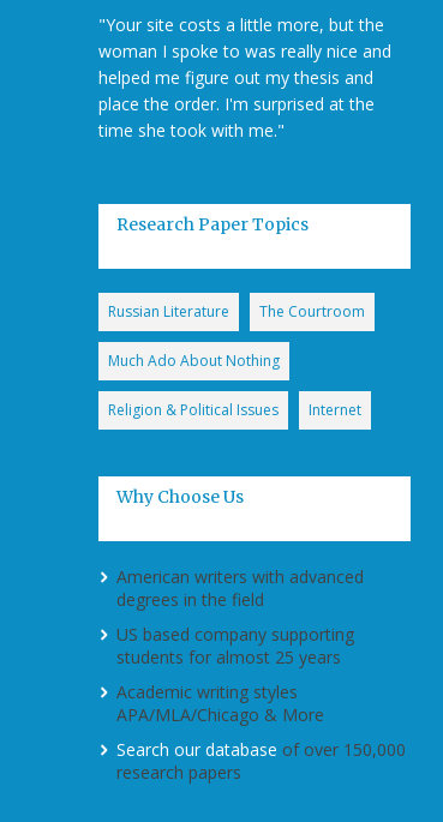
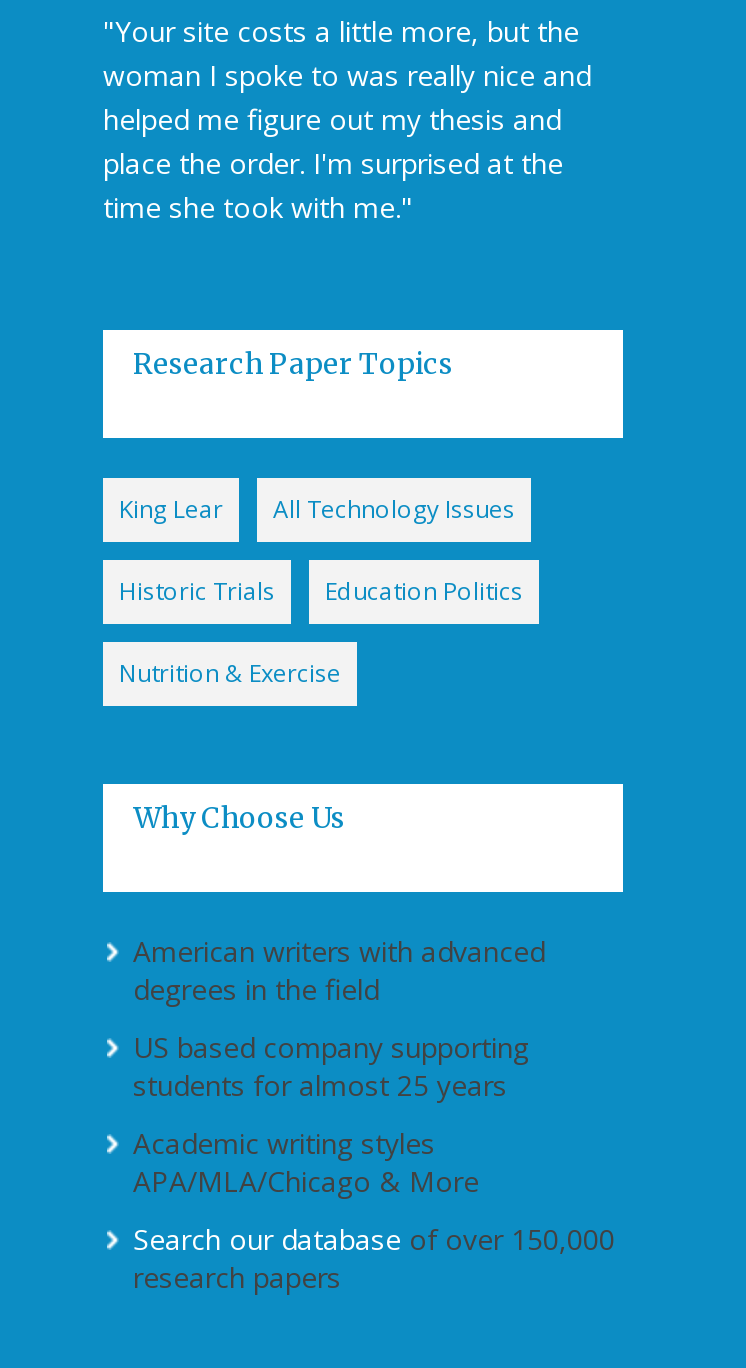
- Russian Literature
- The Courtroom
+ King Lear
+ All Technology Issues

- Much Ado About Nothing
+ Historic Trials
+ Education Politics

- Religion & Political Issues
- Internet
+ Nutrition & Exercise
